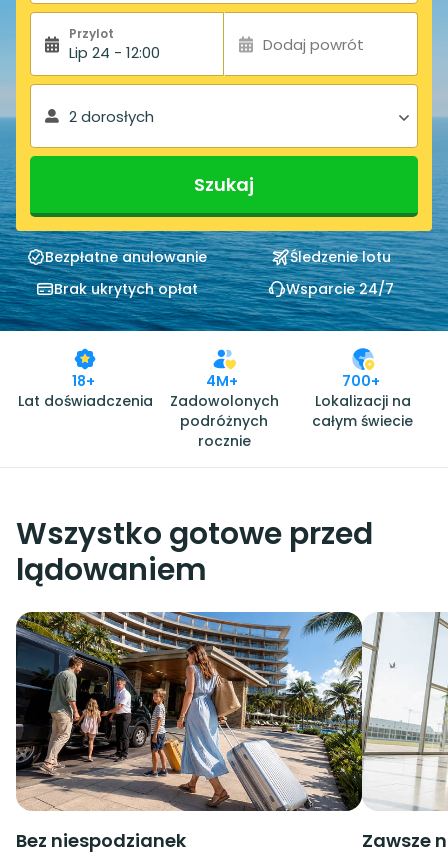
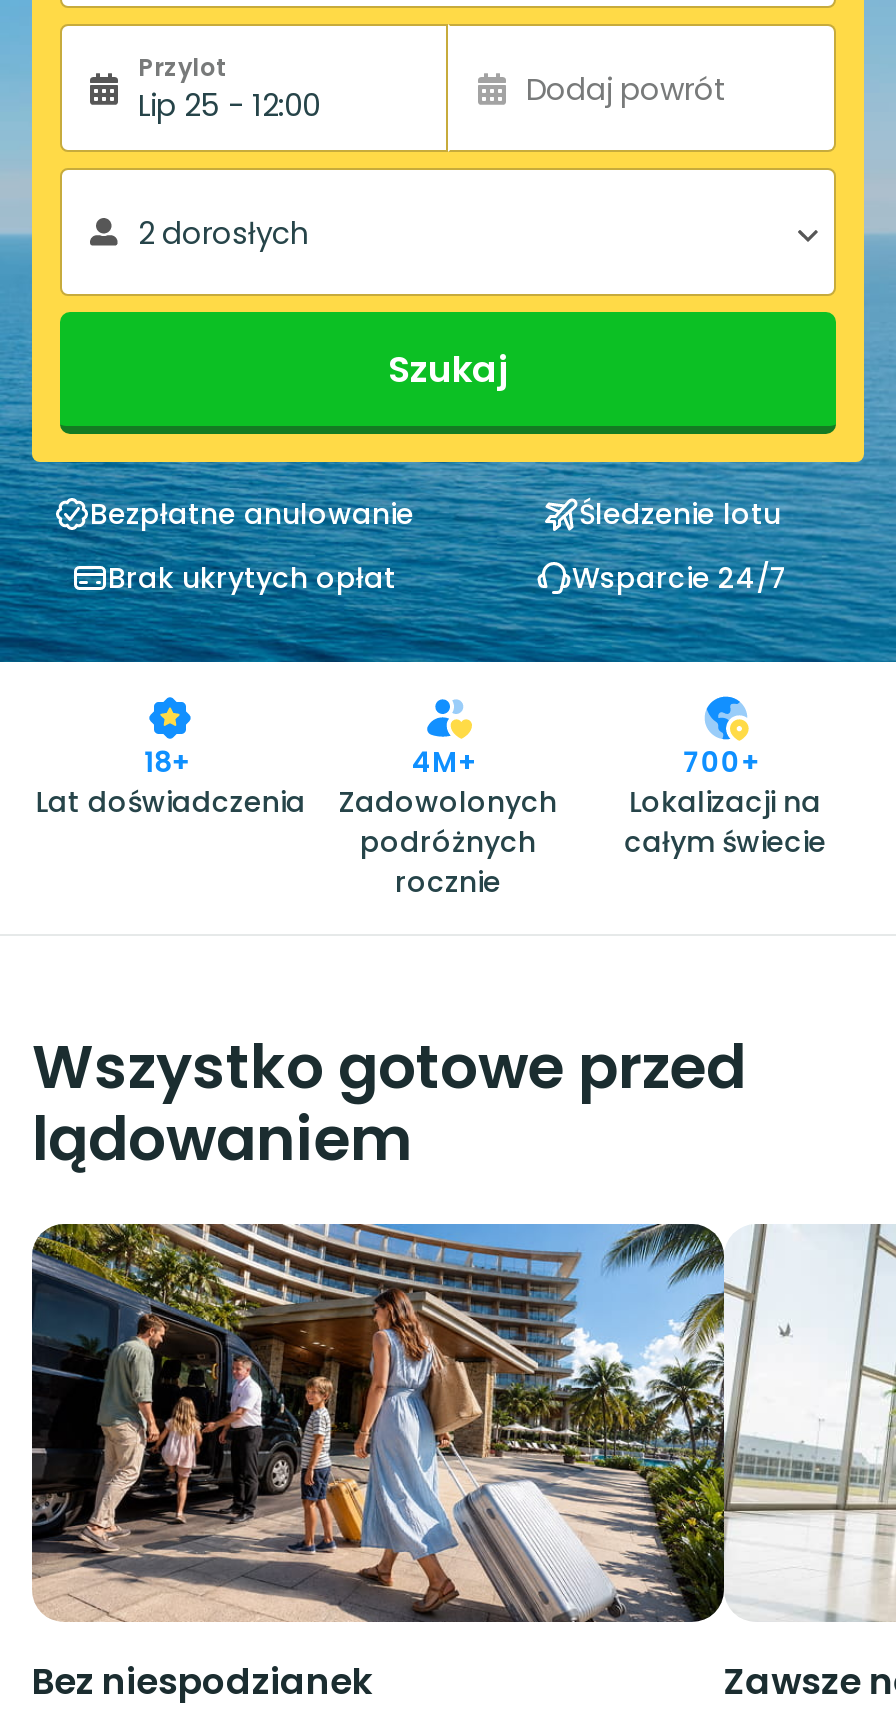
- Lip 24 - 12:00
+ Lip 25 - 12:00
